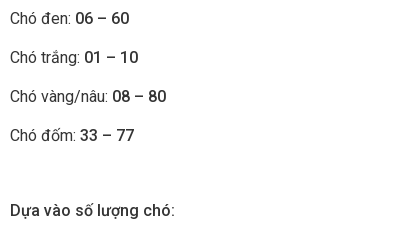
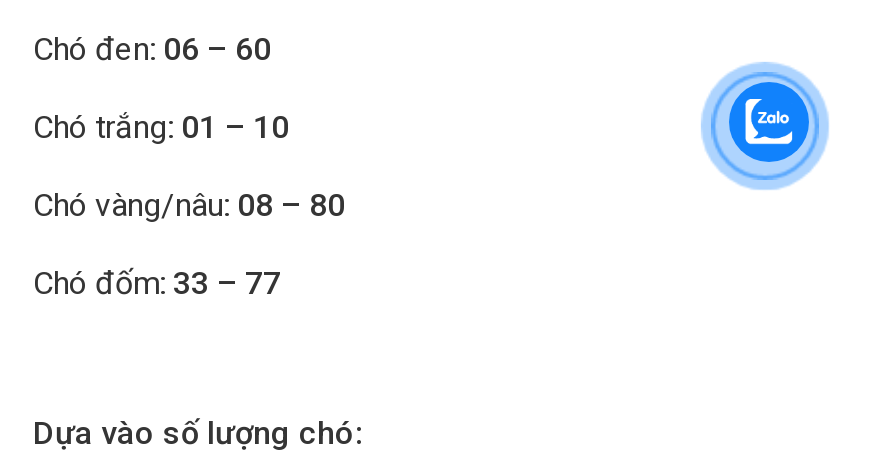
+ [image]
